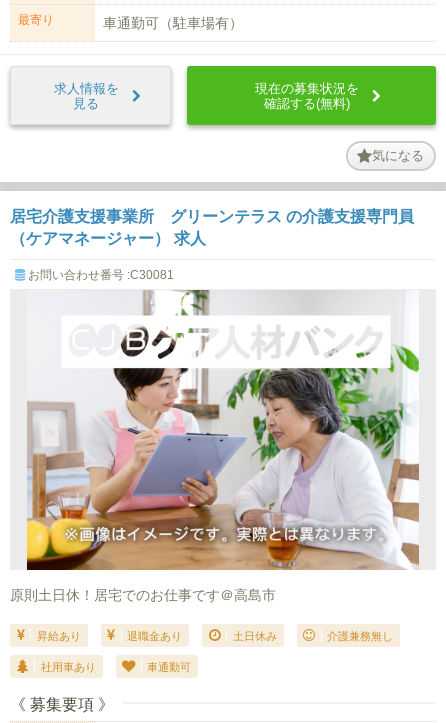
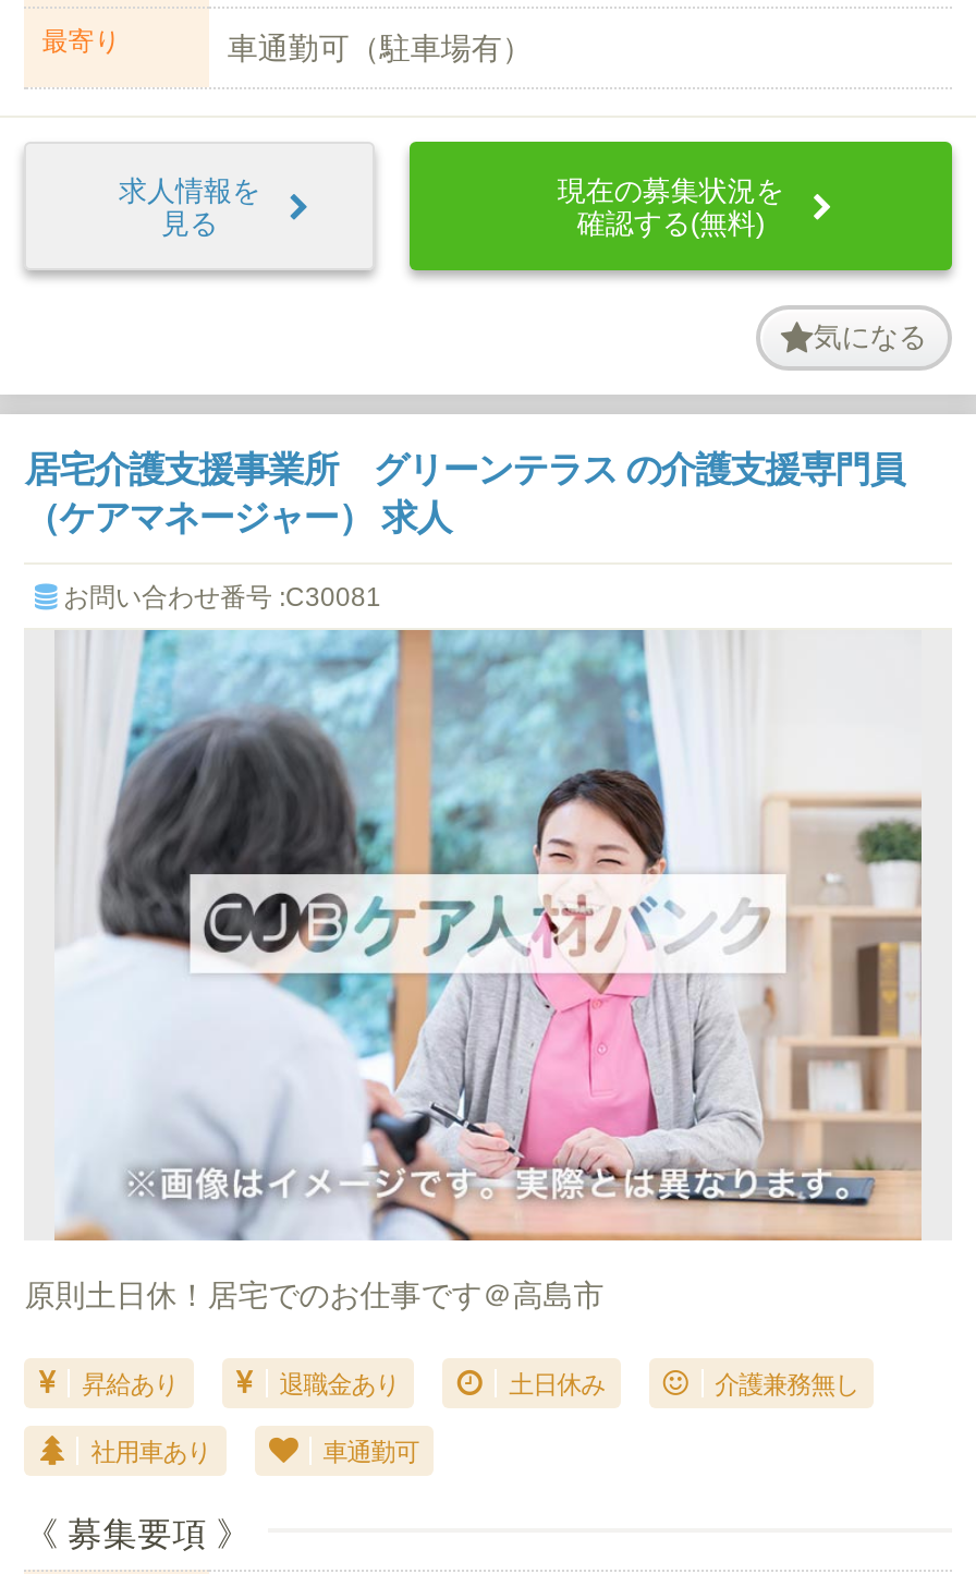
- [image]
+ [image]
